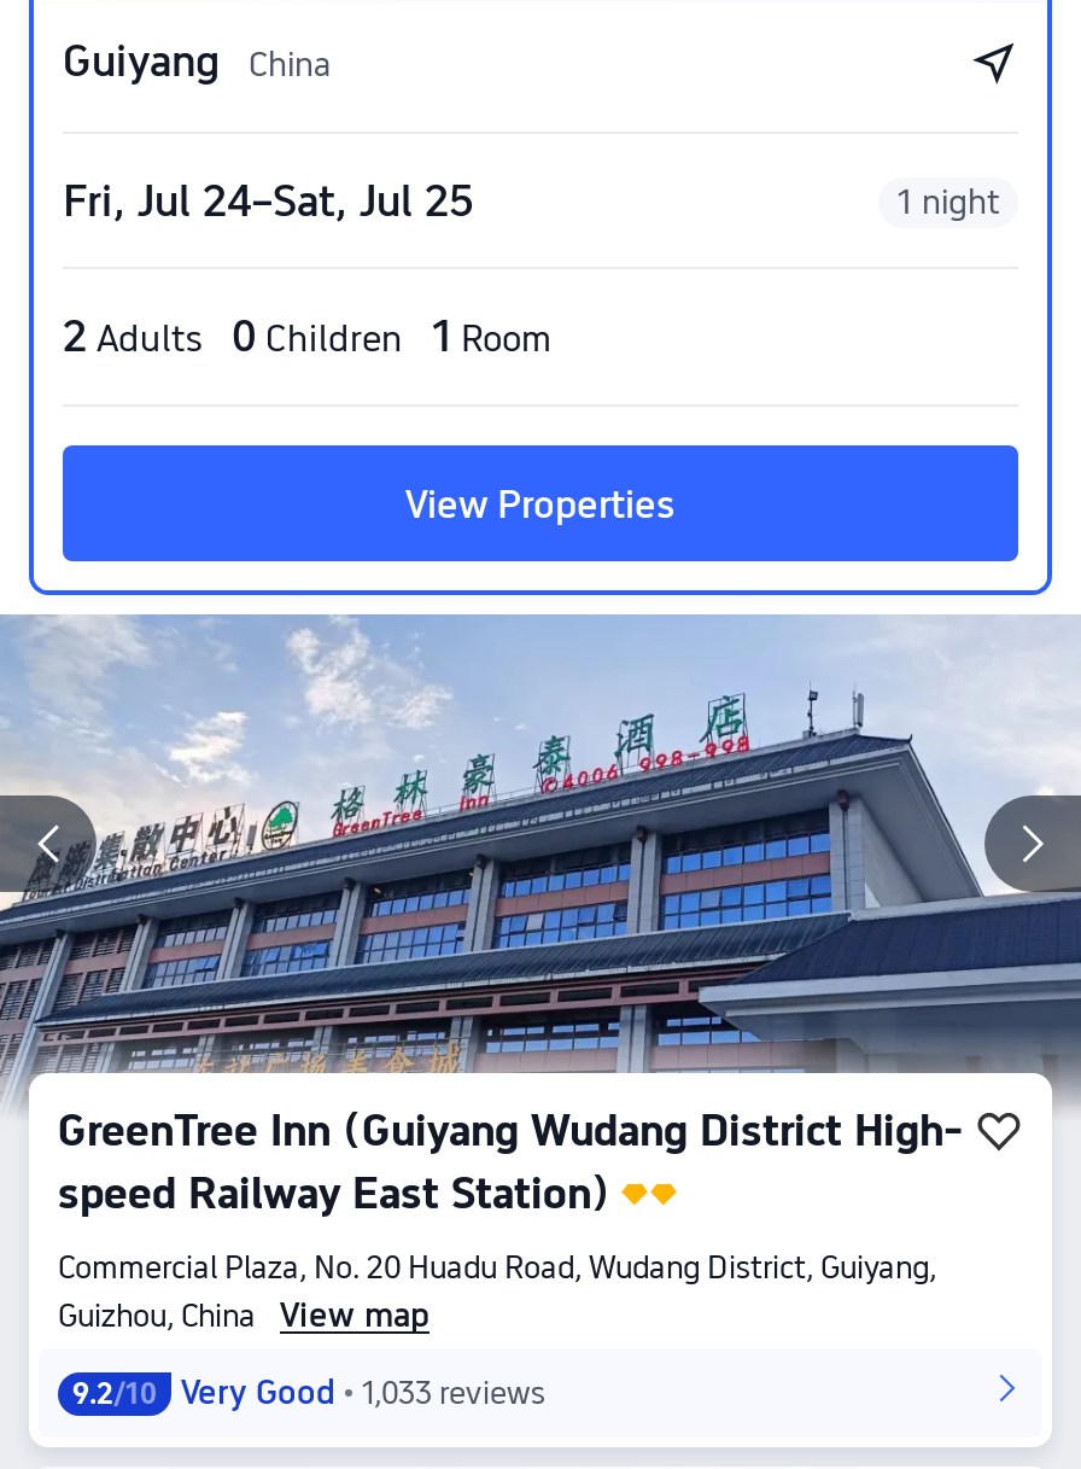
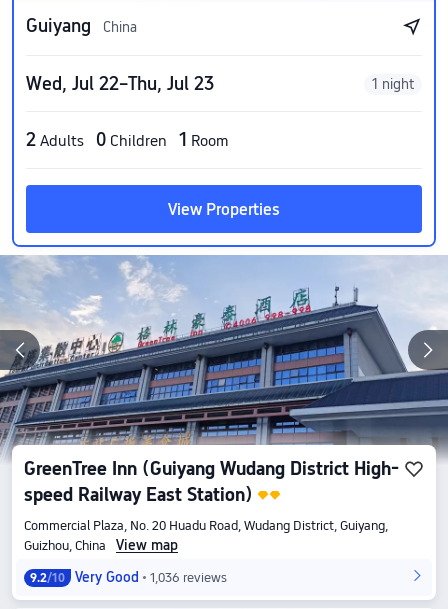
- Fri, Jul 24–Sat, Jul 25
+ Wed, Jul 22–Thu, Jul 23

- 9.2/10 Very Good 1,033 reviews
+ 9.2/10 Very Good 1,036 reviews
